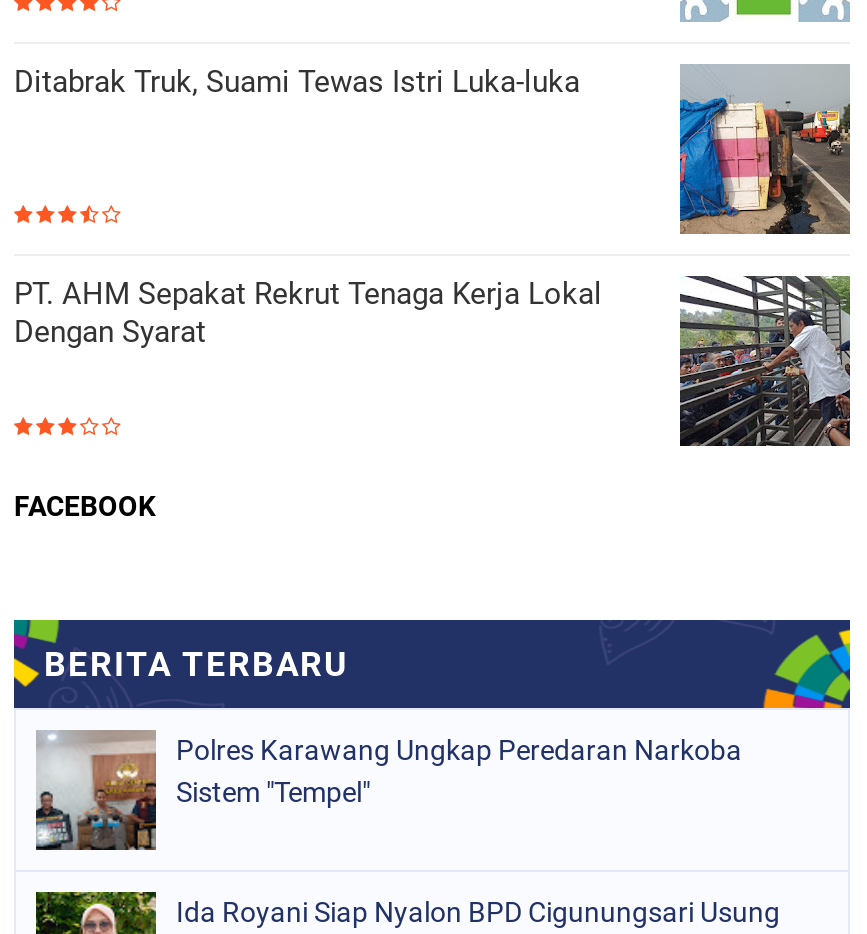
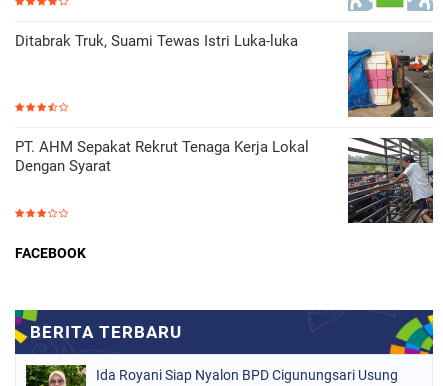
- [image]
- Polres Karawang Ungkap Peredaran Narkoba
- Sistem "Tempel"
